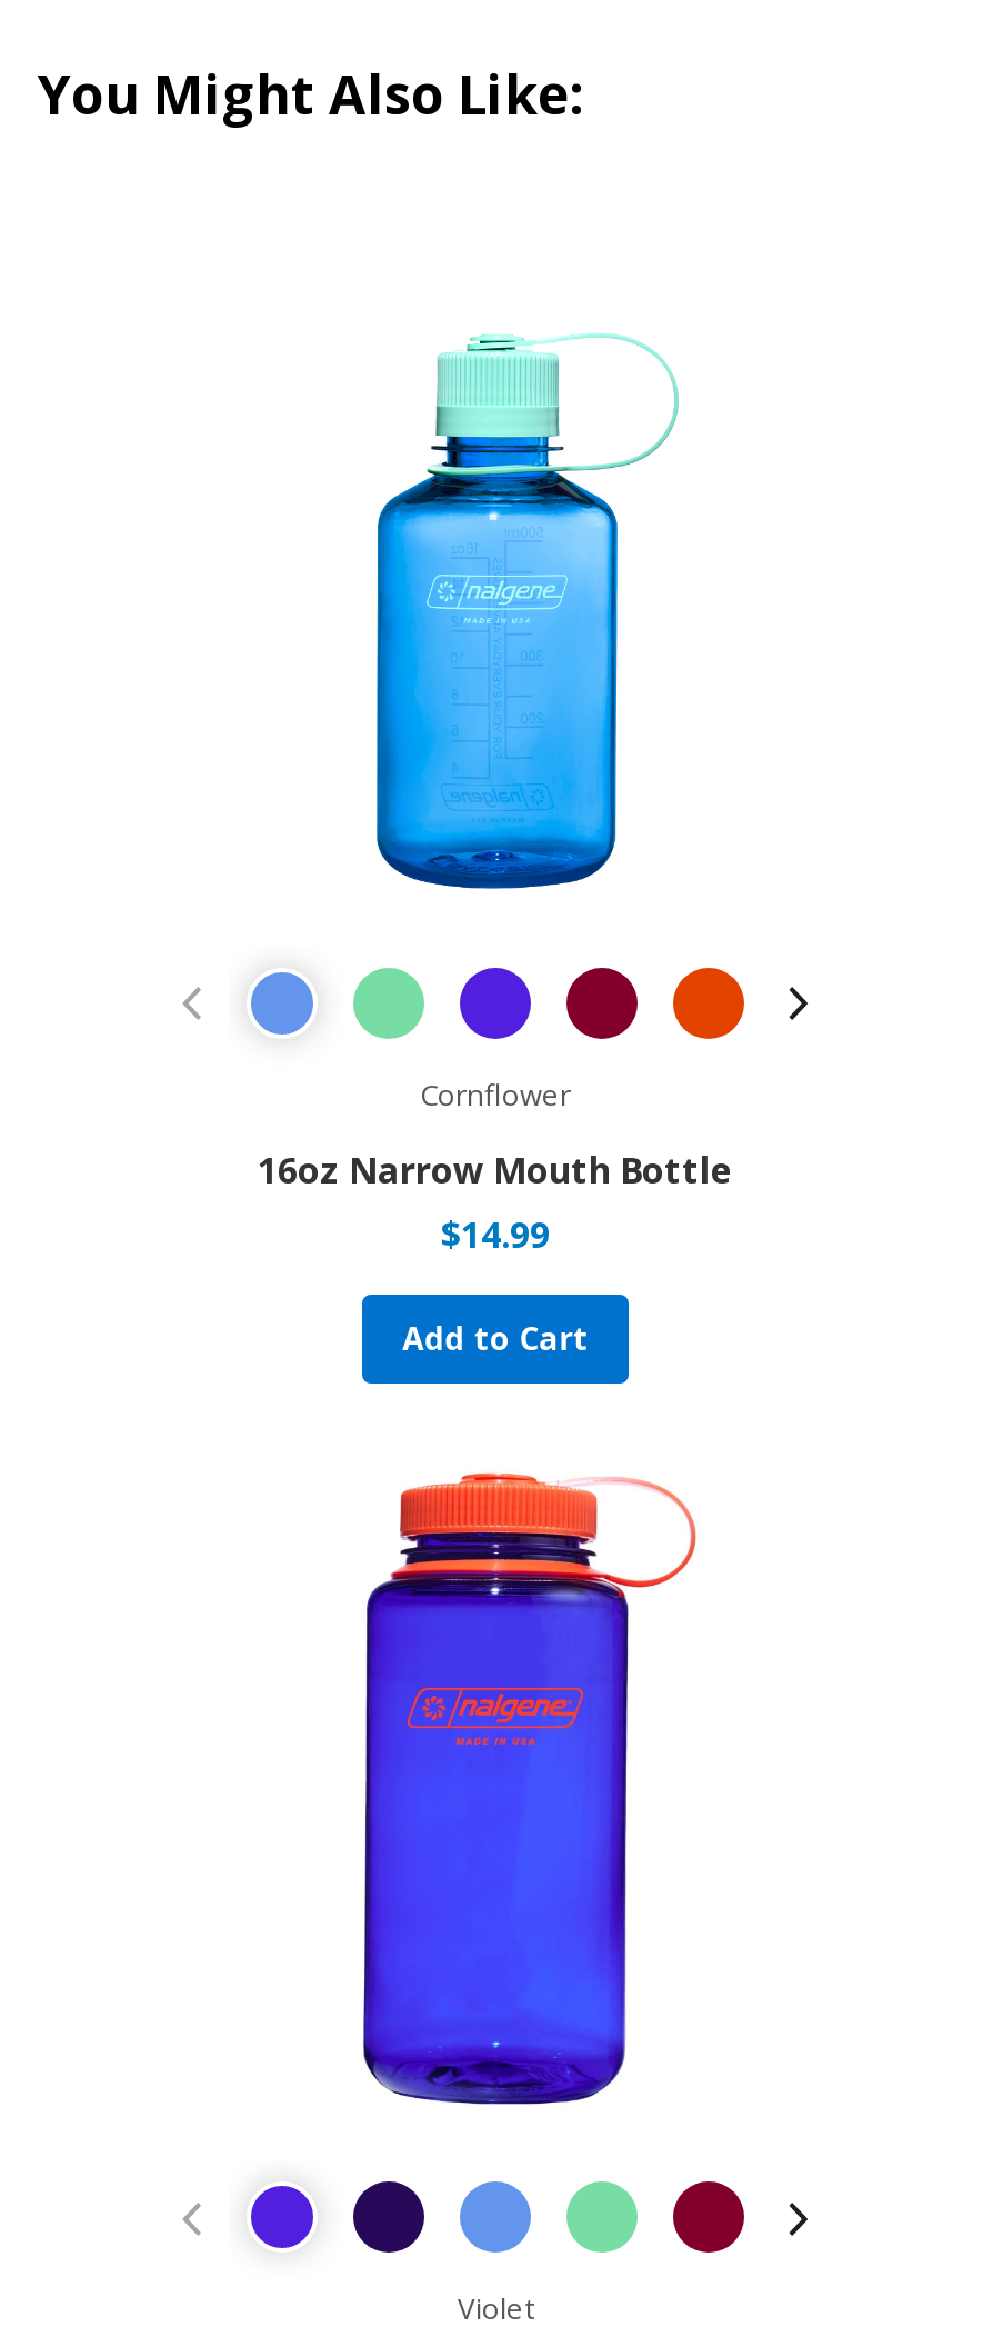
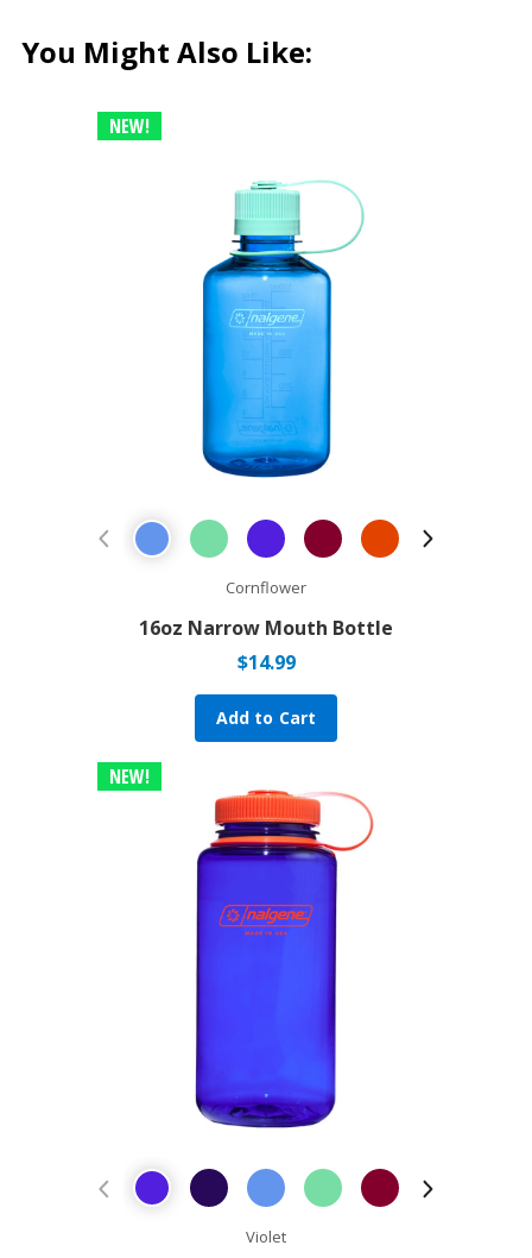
+ NEW!

+ NEW!
